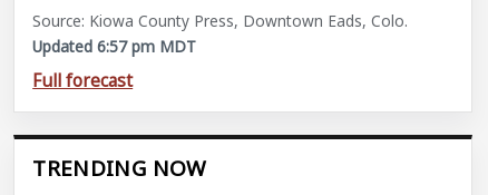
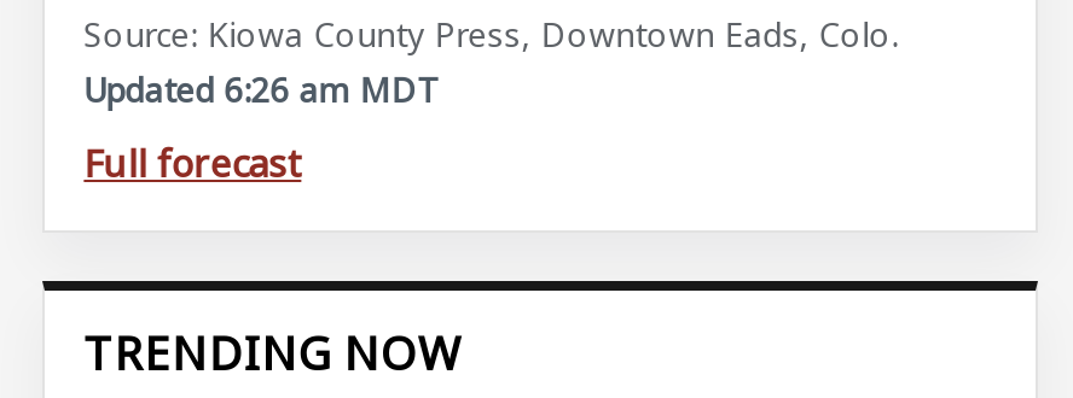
- Updated 6:57 pm MDT
+ Updated 6:26 am MDT
